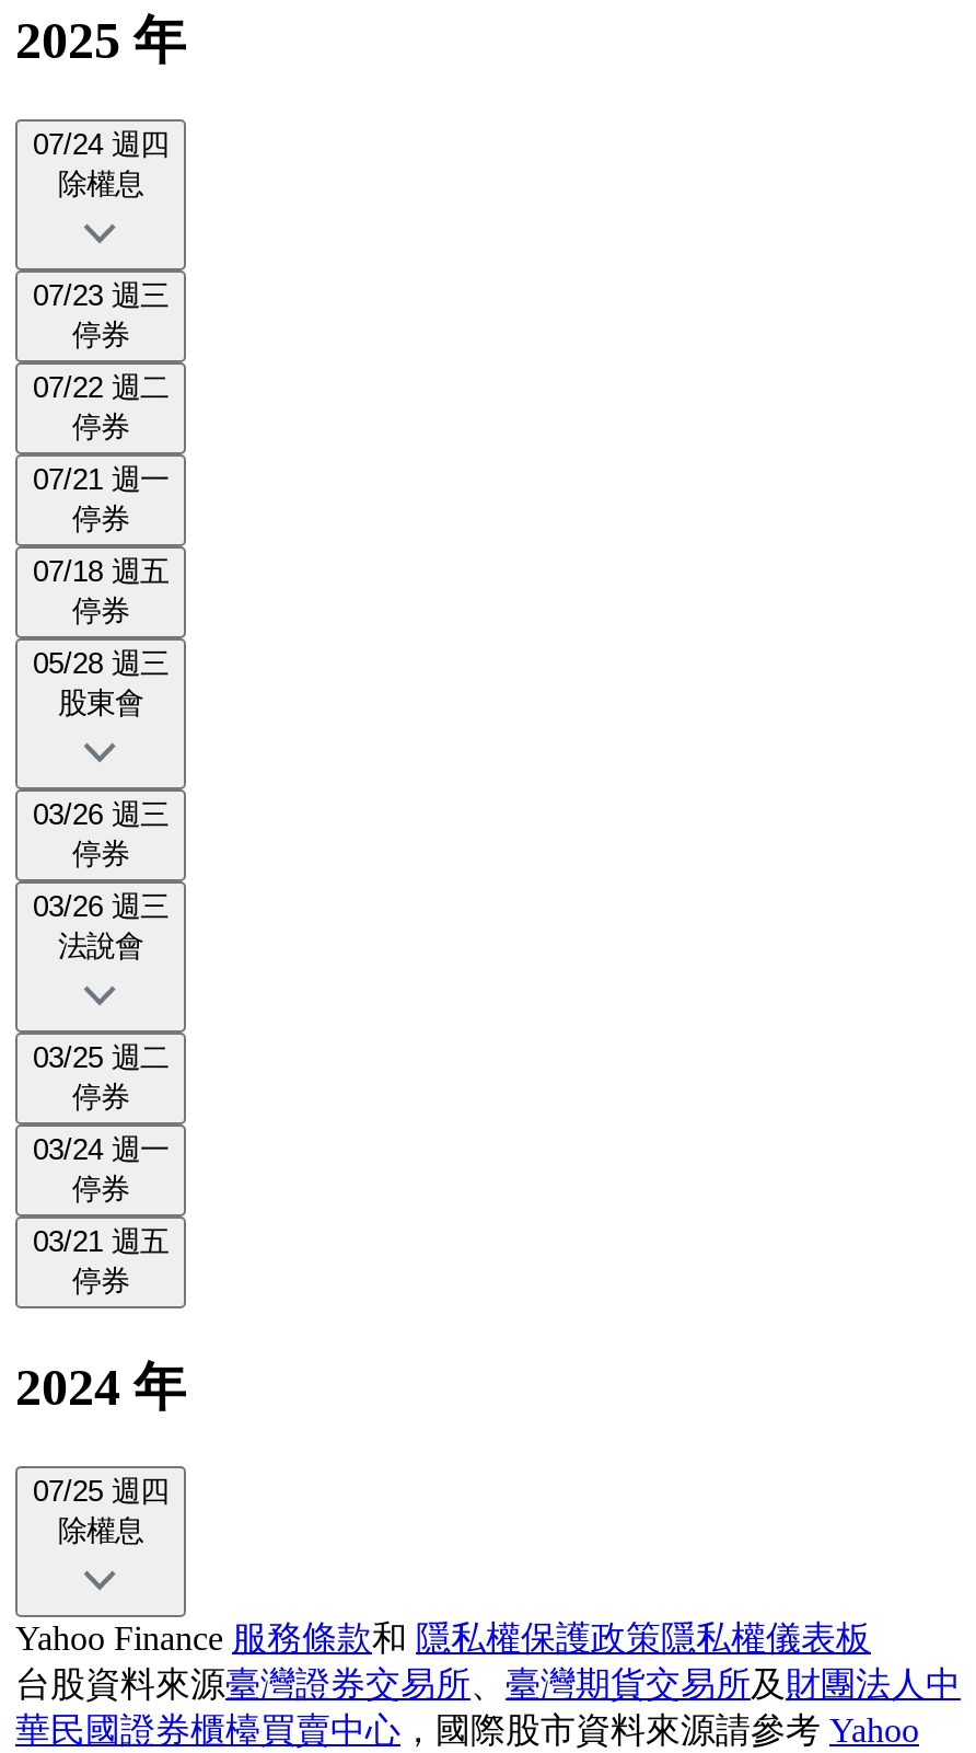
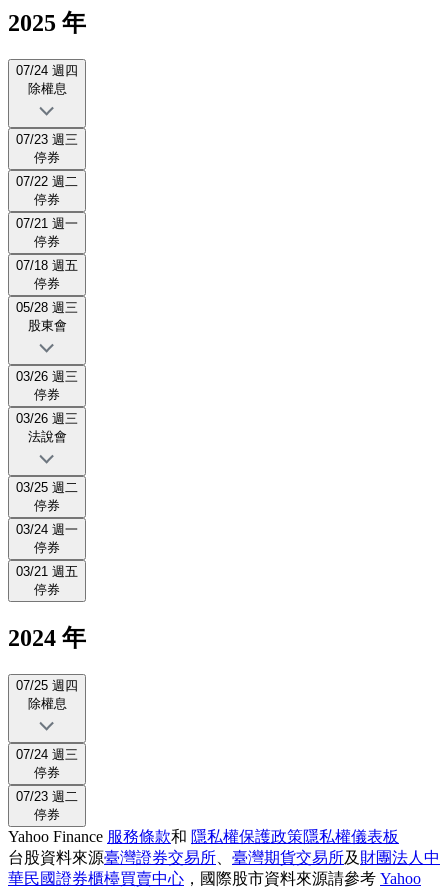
+ 07/24 週三
+ 停券
+ 07/23 週二
+ 停券
